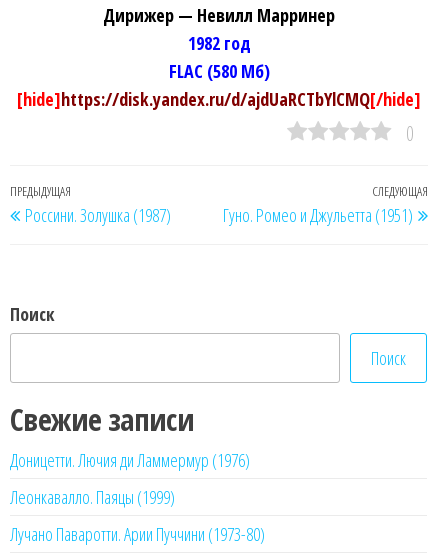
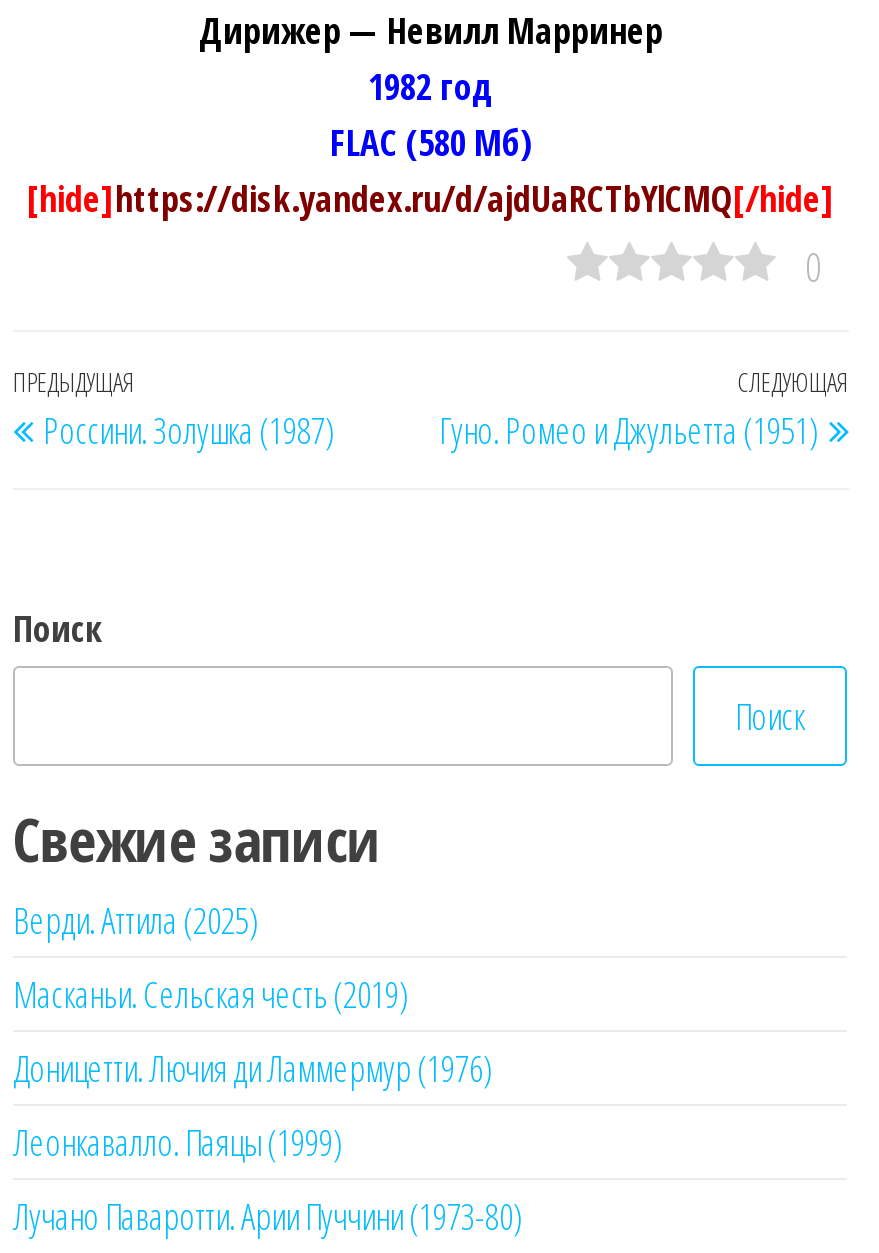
+ Верди. Аттила (2025)
+ Масканьи. Сельская честь (2019)
